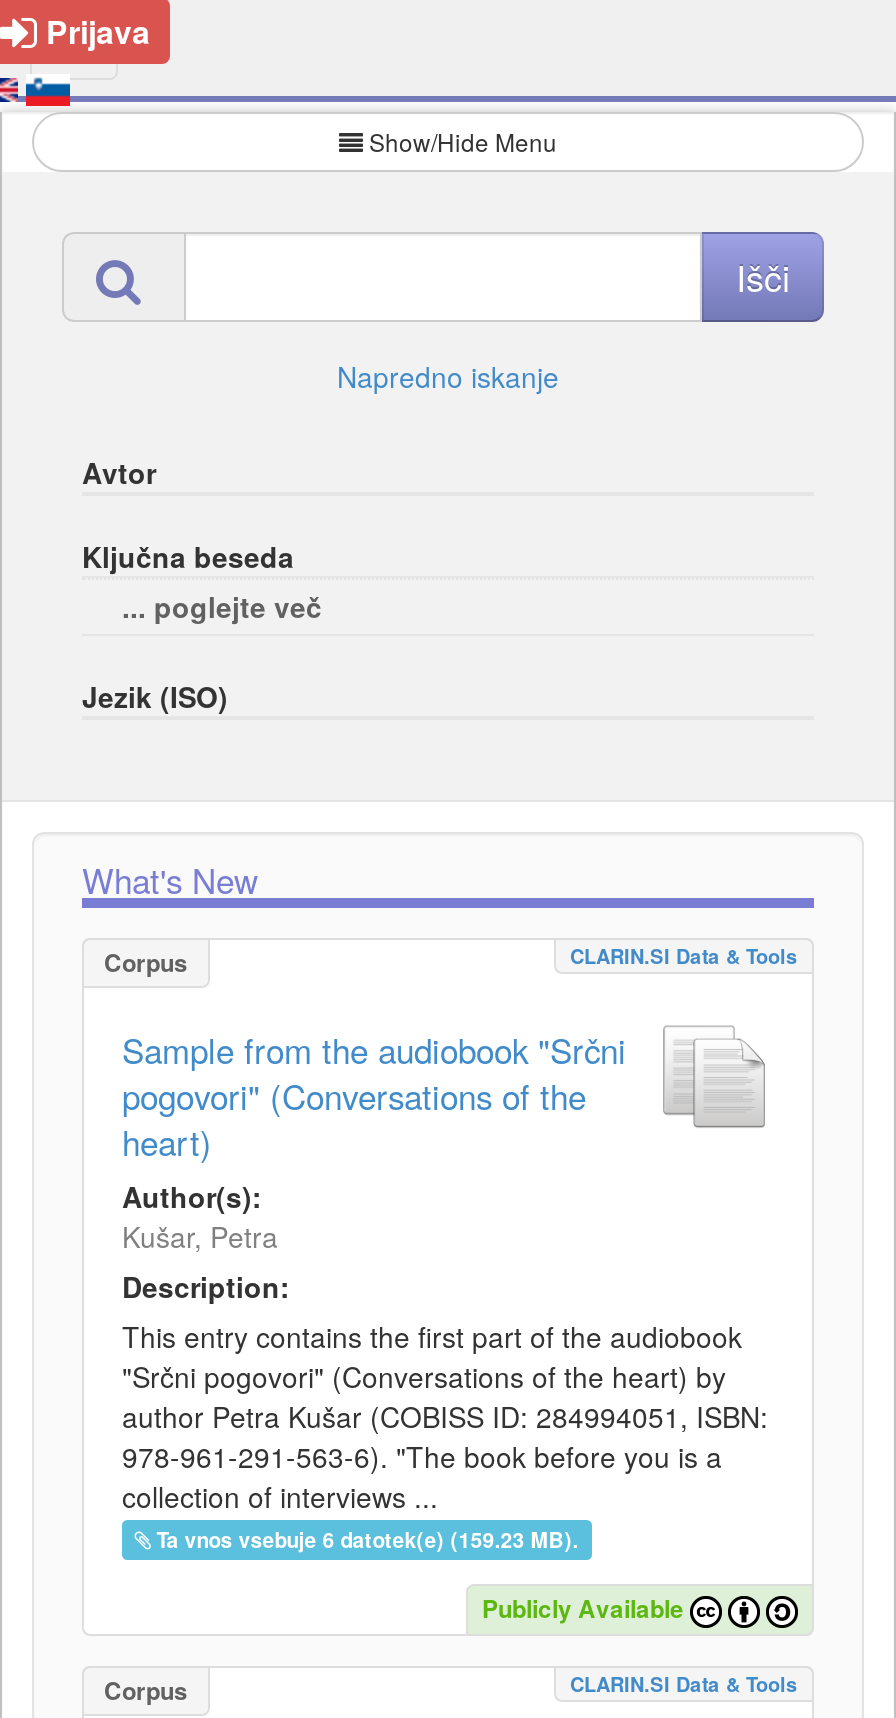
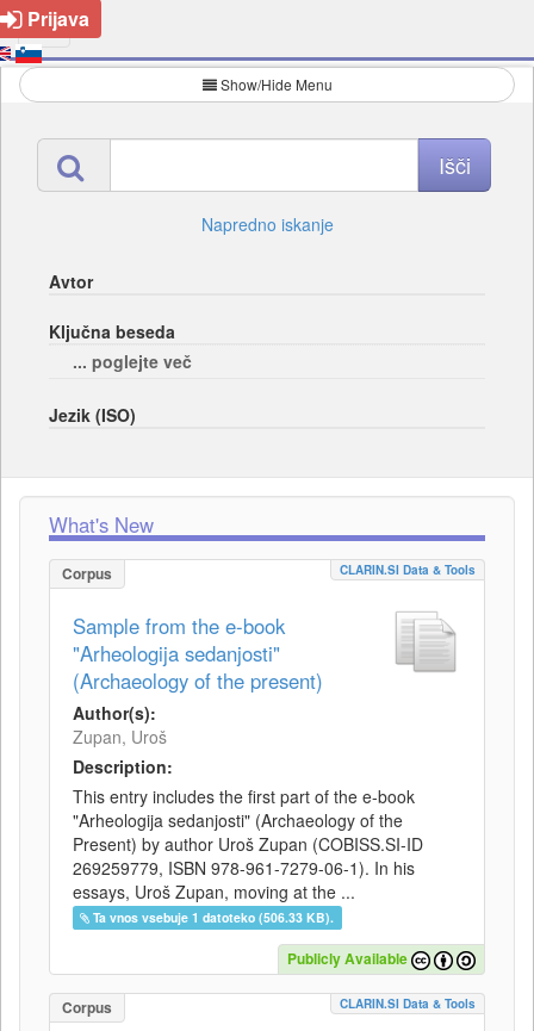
- Sample from the audiobook "Srčni
- pogovori" (Conversations of the
- heart)
+ Sample from the e-book
+ "Arheologija sedanjosti"
+ (Archaeology of the present)

- Kušar, Petra
+ Zupan, Uroš

- This entry contains the first part of the audiobook
- "Srčni pogovori" (Conversations of the heart) by
- author Petra Kušar (COBISS ID: 284994051, ISBN:
- 978-961-291-563-6). "The book before you is a
- collection of interviews ...
- Ta vnos vsebuje 6 datotek(e) (159.23 MB).
+ This entry includes the first part of the e-book
+ "Arheologija sedanjosti" (Archaeology of the
+ Present) by author Uroš Zupan (COBISS.SI-ID
+ 269259779, ISBN 978-961-7279-06-1). In his
+ essays, Uroš Zupan, moving at the ...
+ Ta vnos vsebuje 1 datoteko (506.33 KB).
